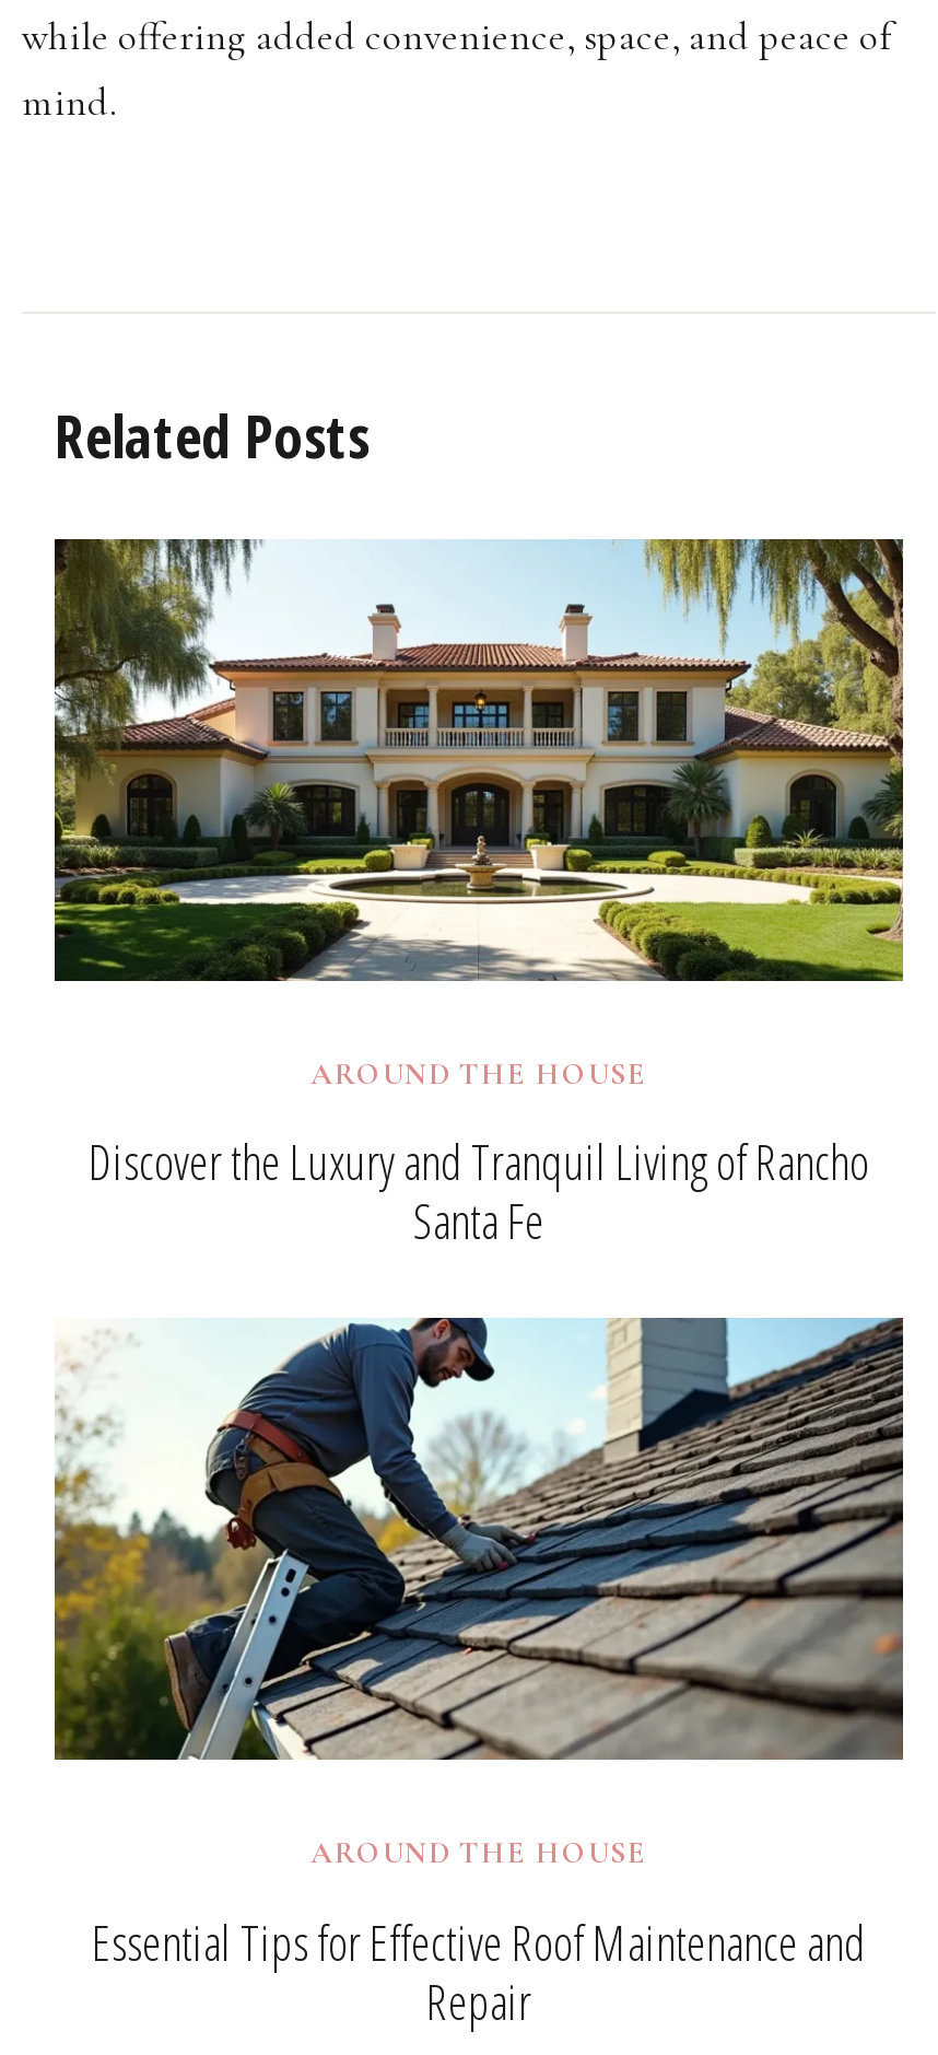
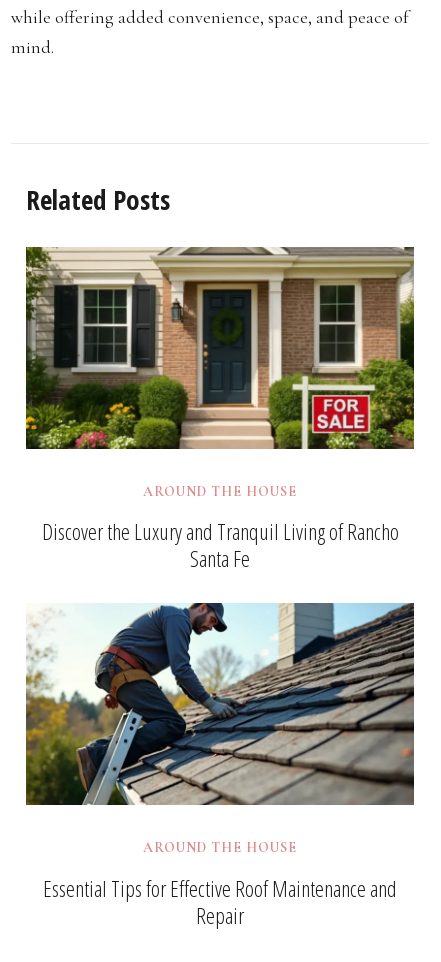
- [image]
+ [image]
